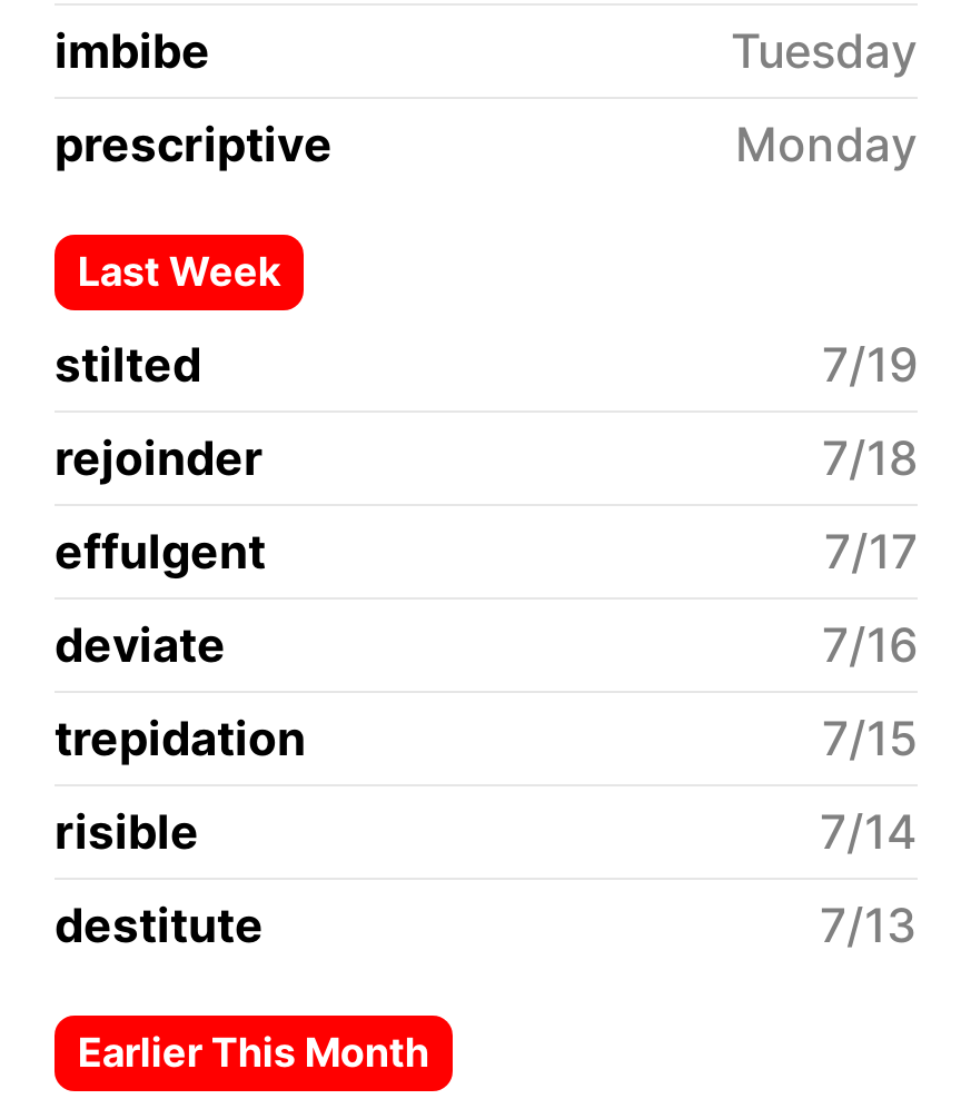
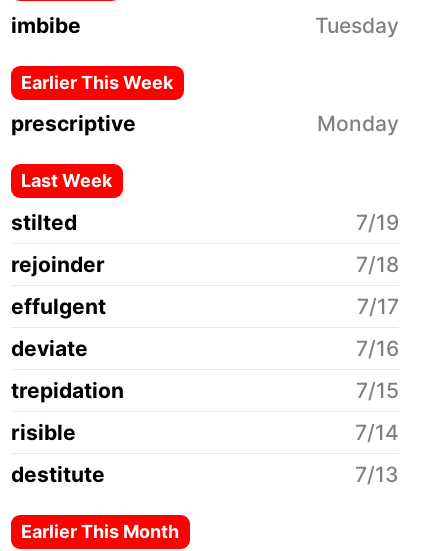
+ Earlier This Week
